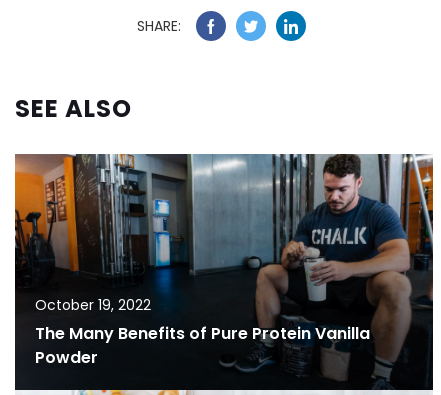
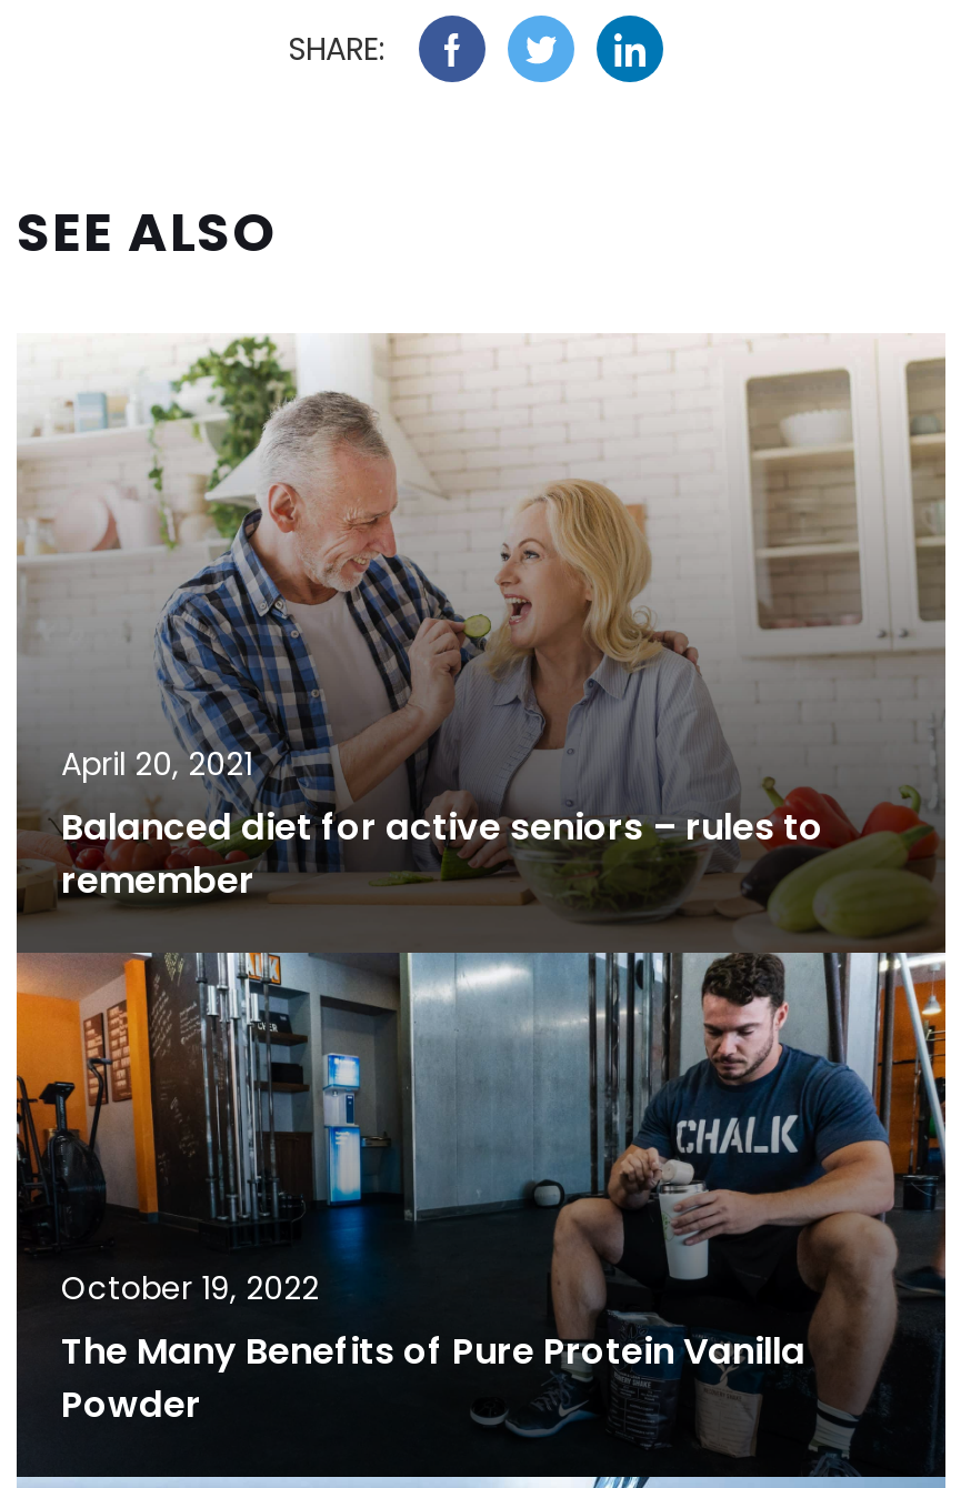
+ [image]
+ April 20, 2021
+ Balanced diet for active seniors – rules to
+ remember
